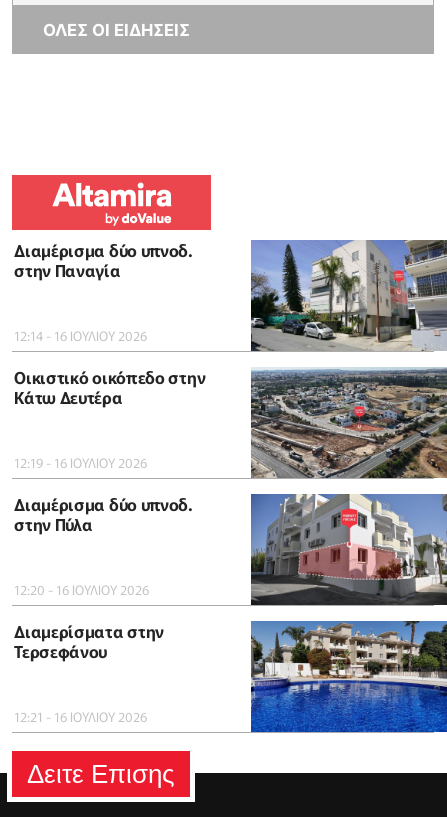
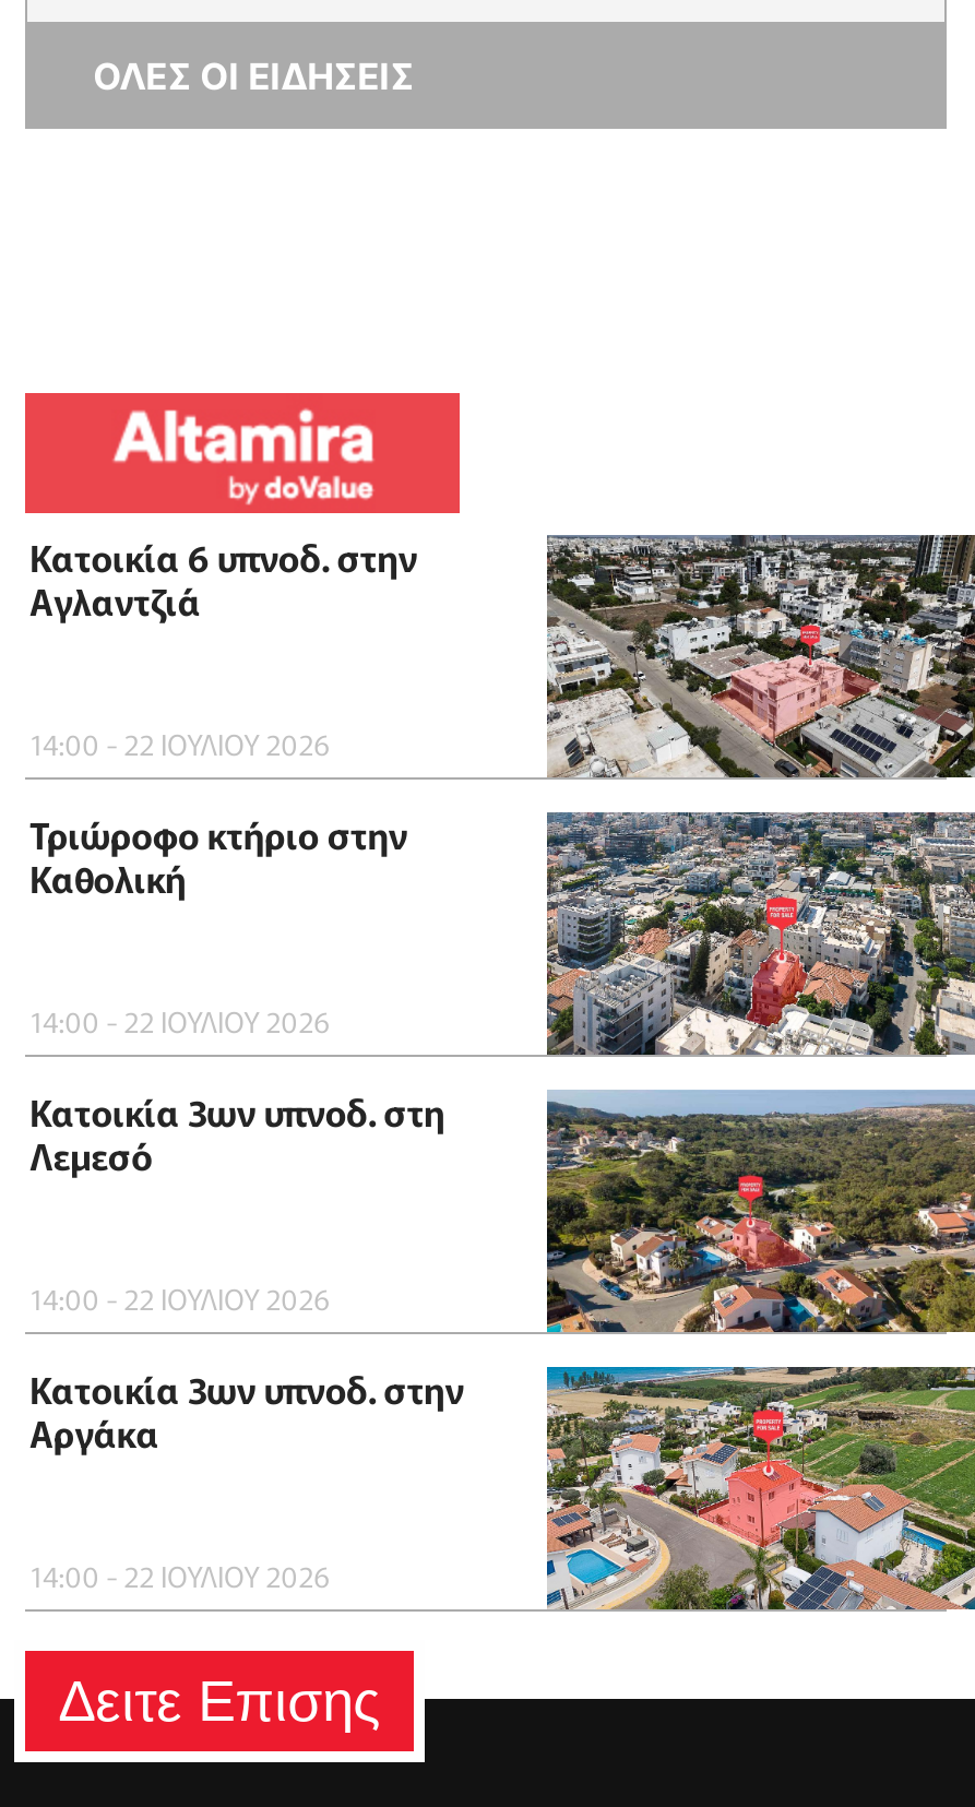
- Διαμέρισμα δύο υπνοδ.
- στην Παναγία
+ Κατοικία 6 υπνοδ. στην
+ Αγλαντζιά

- [image]
+ [image]

- 12:14 - 16 ΙΟΥΛΙΟΥ 2026
+ 14:00 - 22 ΙΟΥΛΙΟΥ 2026

- Οικιστικό οικόπεδο στην
- Κάτω Δευτέρα
+ Τριώροφο κτήριο στην
+ Καθολική

- [image]
+ [image]

- 12:19 - 16 ΙΟΥΛΙΟΥ 2026
+ 14:00 - 22 ΙΟΥΛΙΟΥ 2026

- Διαμέρισμα δύο υπνοδ.
- στην Πύλα
+ Κατοικία 3ων υπνοδ. στη
+ Λεμεσό

- [image]
+ [image]

- 12:20 - 16 ΙΟΥΛΙΟΥ 2026
+ 14:00 - 22 ΙΟΥΛΙΟΥ 2026

- Διαμερίσματα στην
- Τερσεφάνου
+ Κατοικία 3ων υπνοδ. στην
+ Αργάκα

- [image]
+ [image]

- 12:21 - 16 ΙΟΥΛΙΟΥ 2026
+ 14:00 - 22 ΙΟΥΛΙΟΥ 2026
